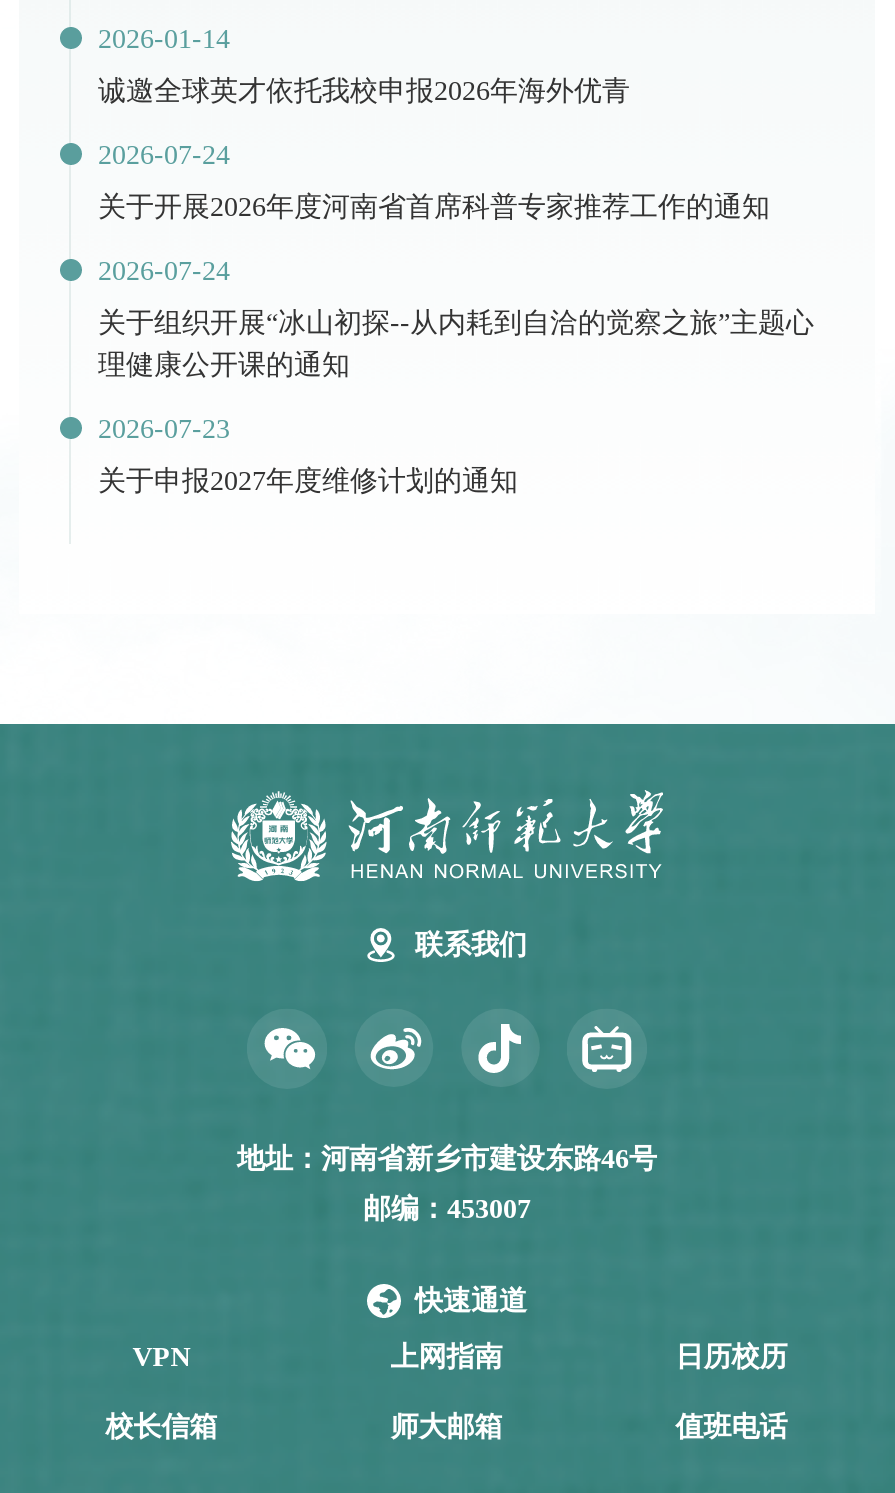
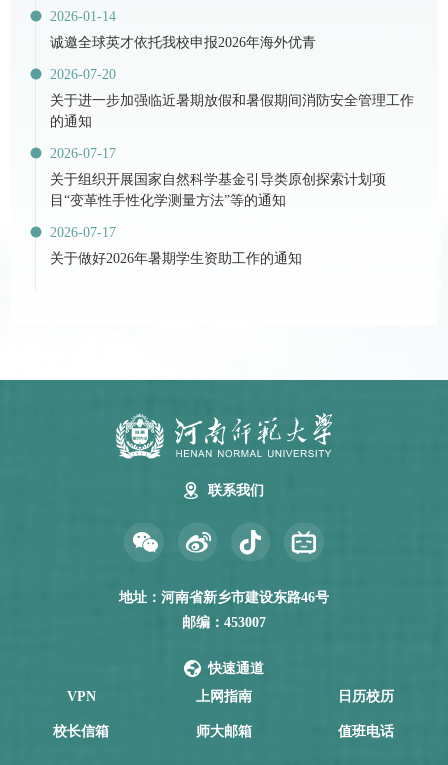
- 2026-07-24
+ 2026-07-20

- 关于开展2026年度河南省首席科普专家推荐工作的通知
+ 关于进一步加强临近暑期放假和暑假期间消防安全管理工作
+ 的通知

- 2026-07-24
+ 2026-07-17

- 关于组织开展“冰山初探--从内耗到自洽的觉察之旅”主题心
- 理健康公开课的通知
+ 关于组织开展国家自然科学基金引导类原创探索计划项
+ 目“变革性手性化学测量方法”等的通知

- 2026-07-23
+ 2026-07-17

- 关于申报2027年度维修计划的通知
+ 关于做好2026年暑期学生资助工作的通知
